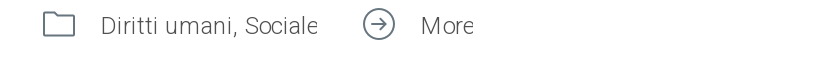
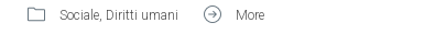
- Diritti umani, Sociale
+ Sociale, Diritti umani
